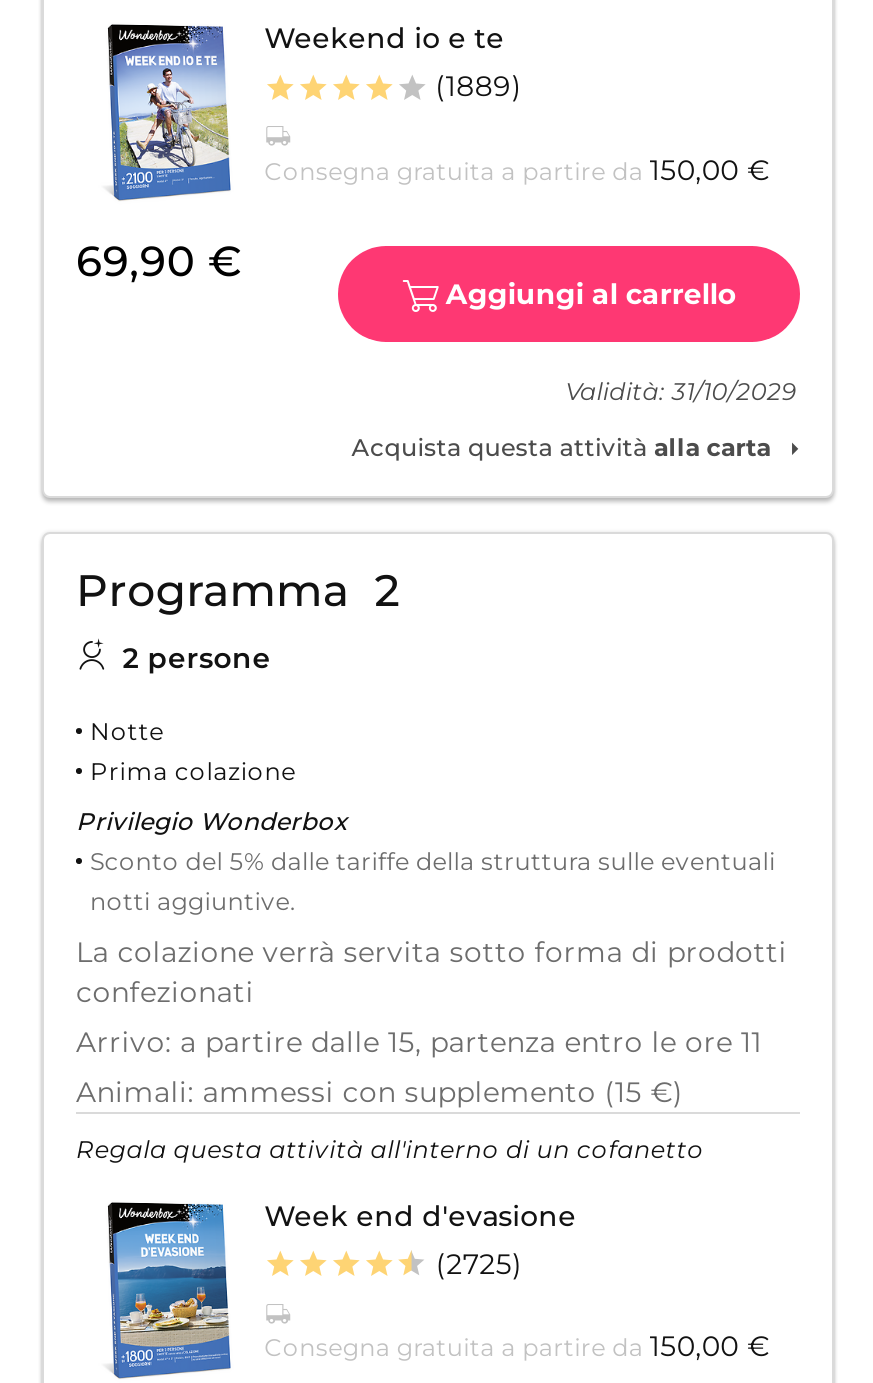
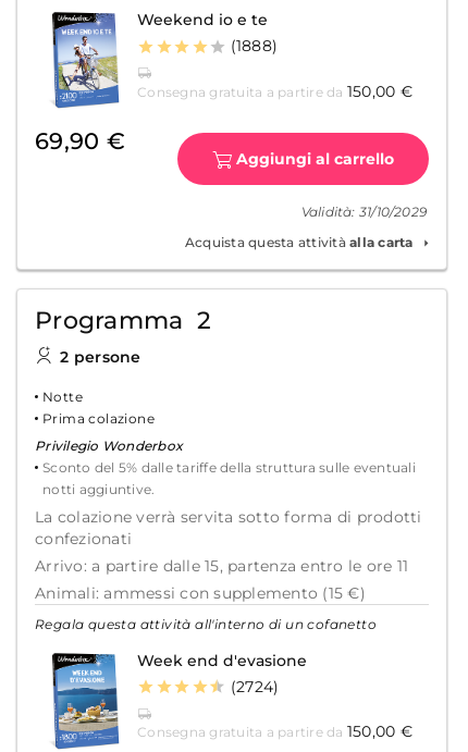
- (1889)
+ (1888)

- (2725)
+ (2724)
